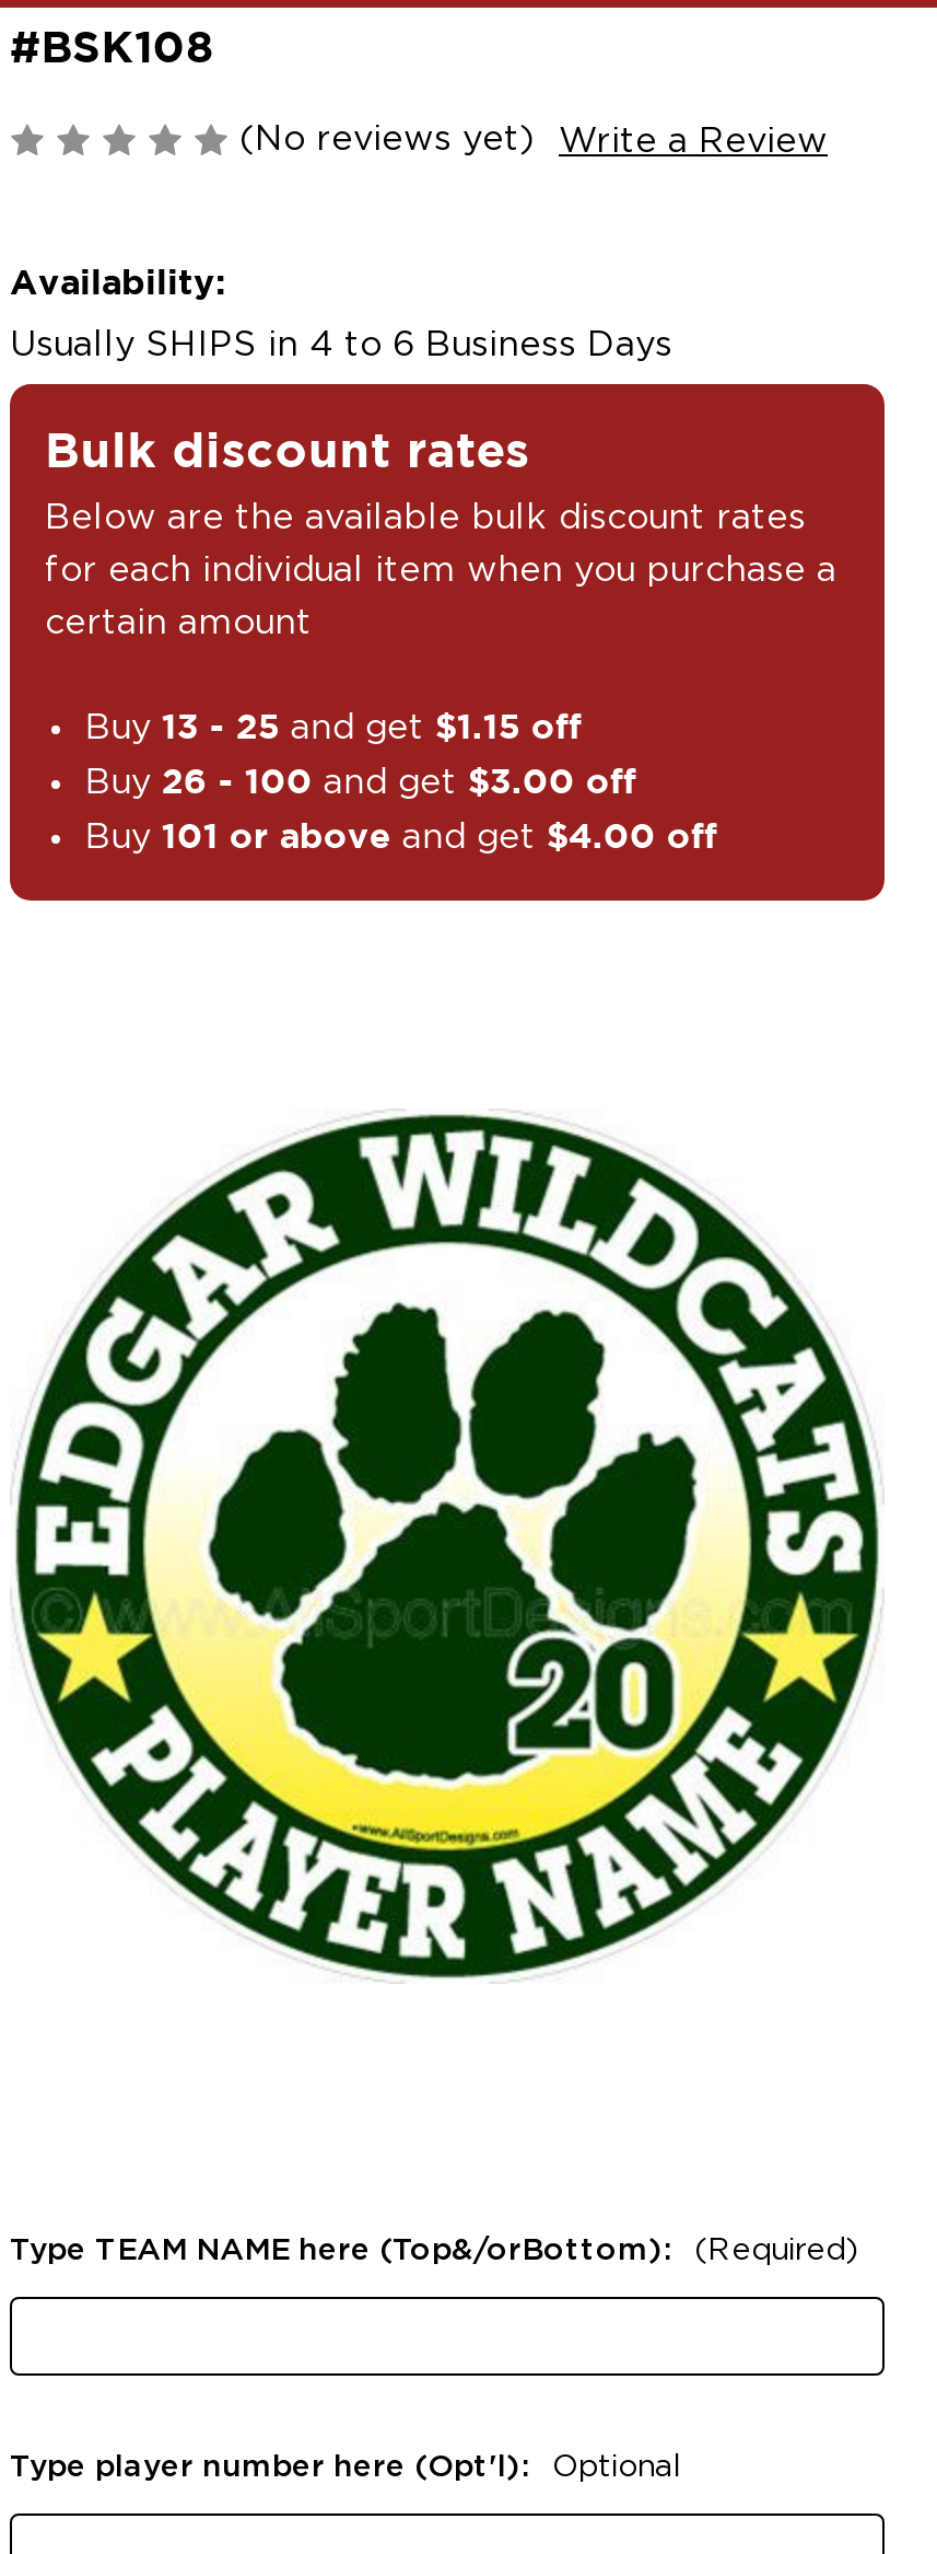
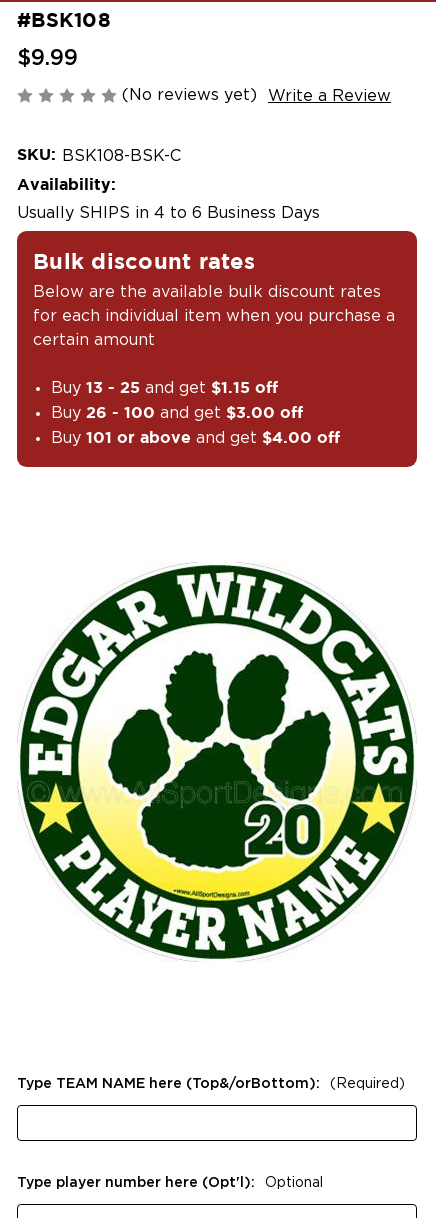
+ $9.99

+ SKU: BSK108-BSK-C
